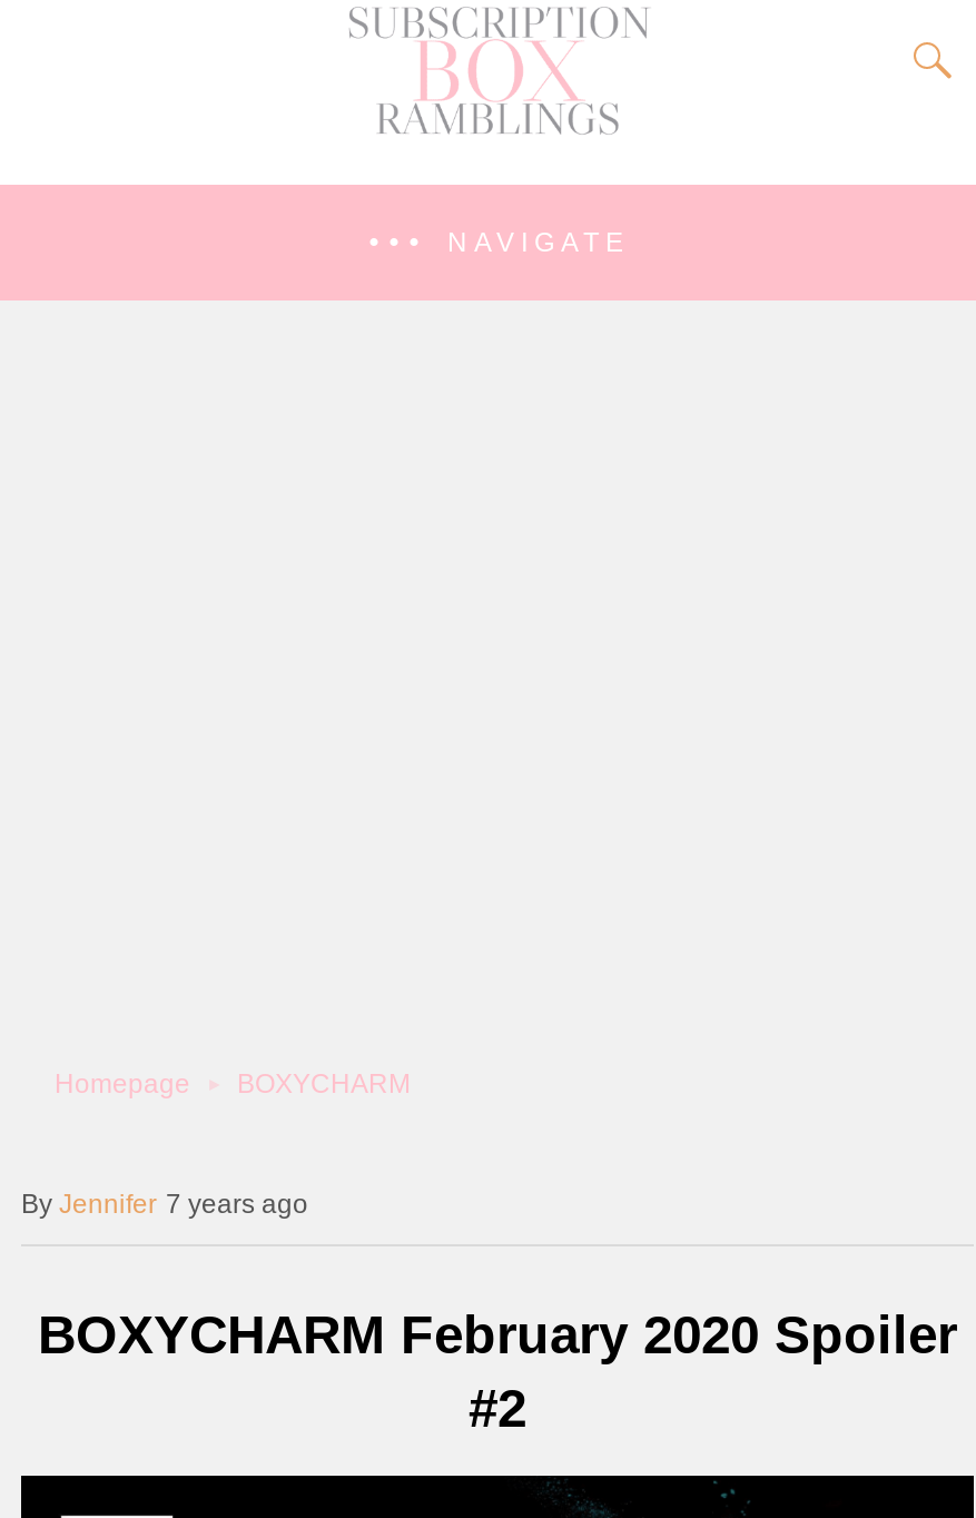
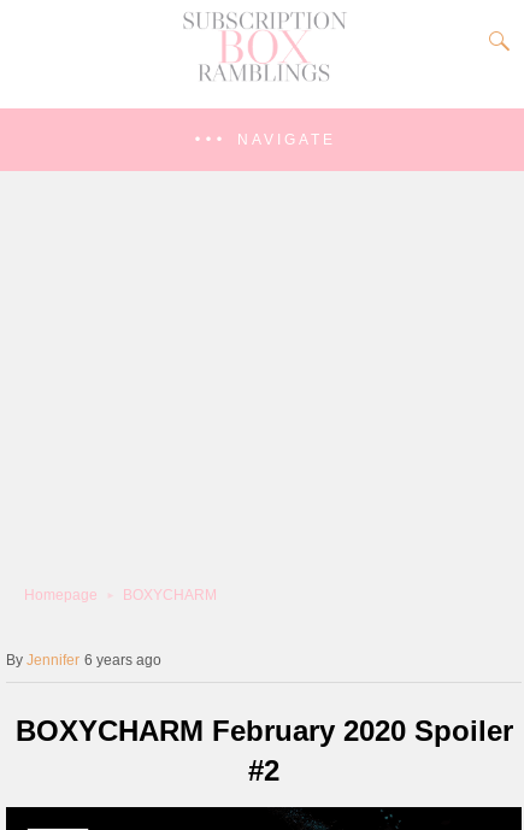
- Jennifer 7 years ago
+ Jennifer 6 years ago
